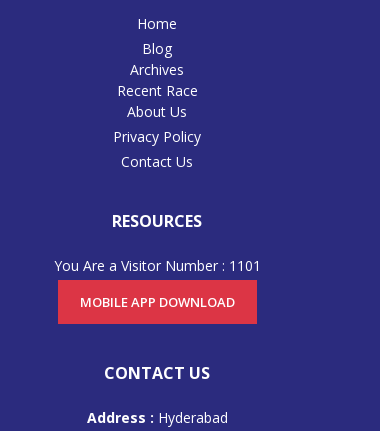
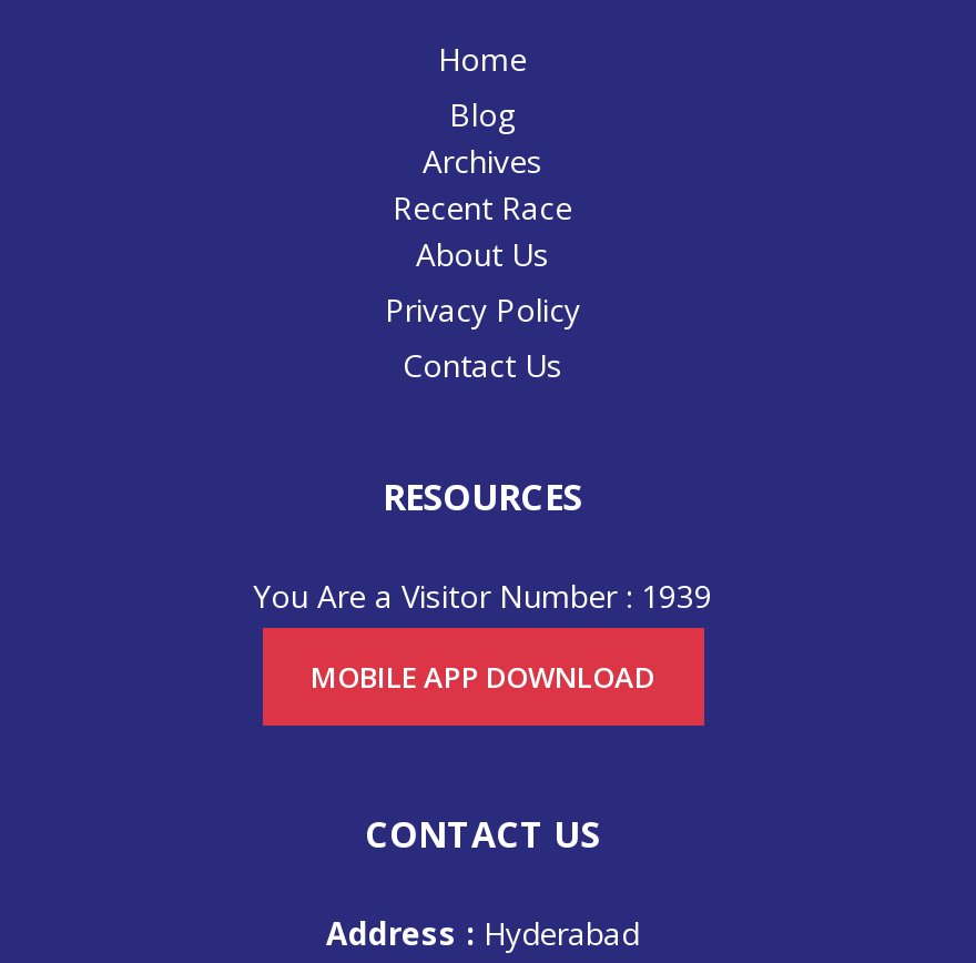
- You Are a Visitor Number : 1101
+ You Are a Visitor Number : 1939
